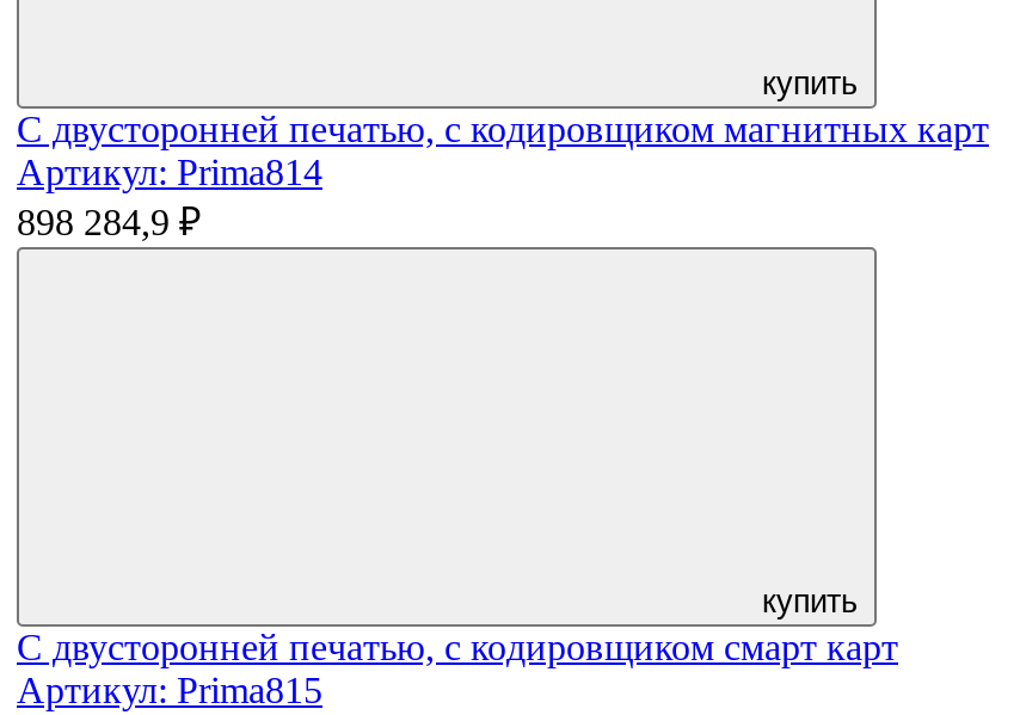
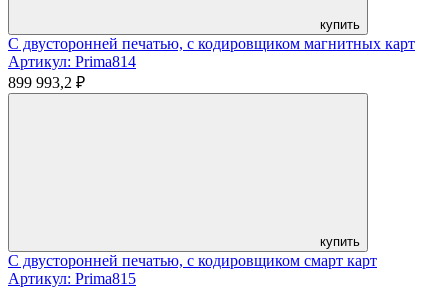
- 898 284,9 ₽
+ 899 993,2 ₽
